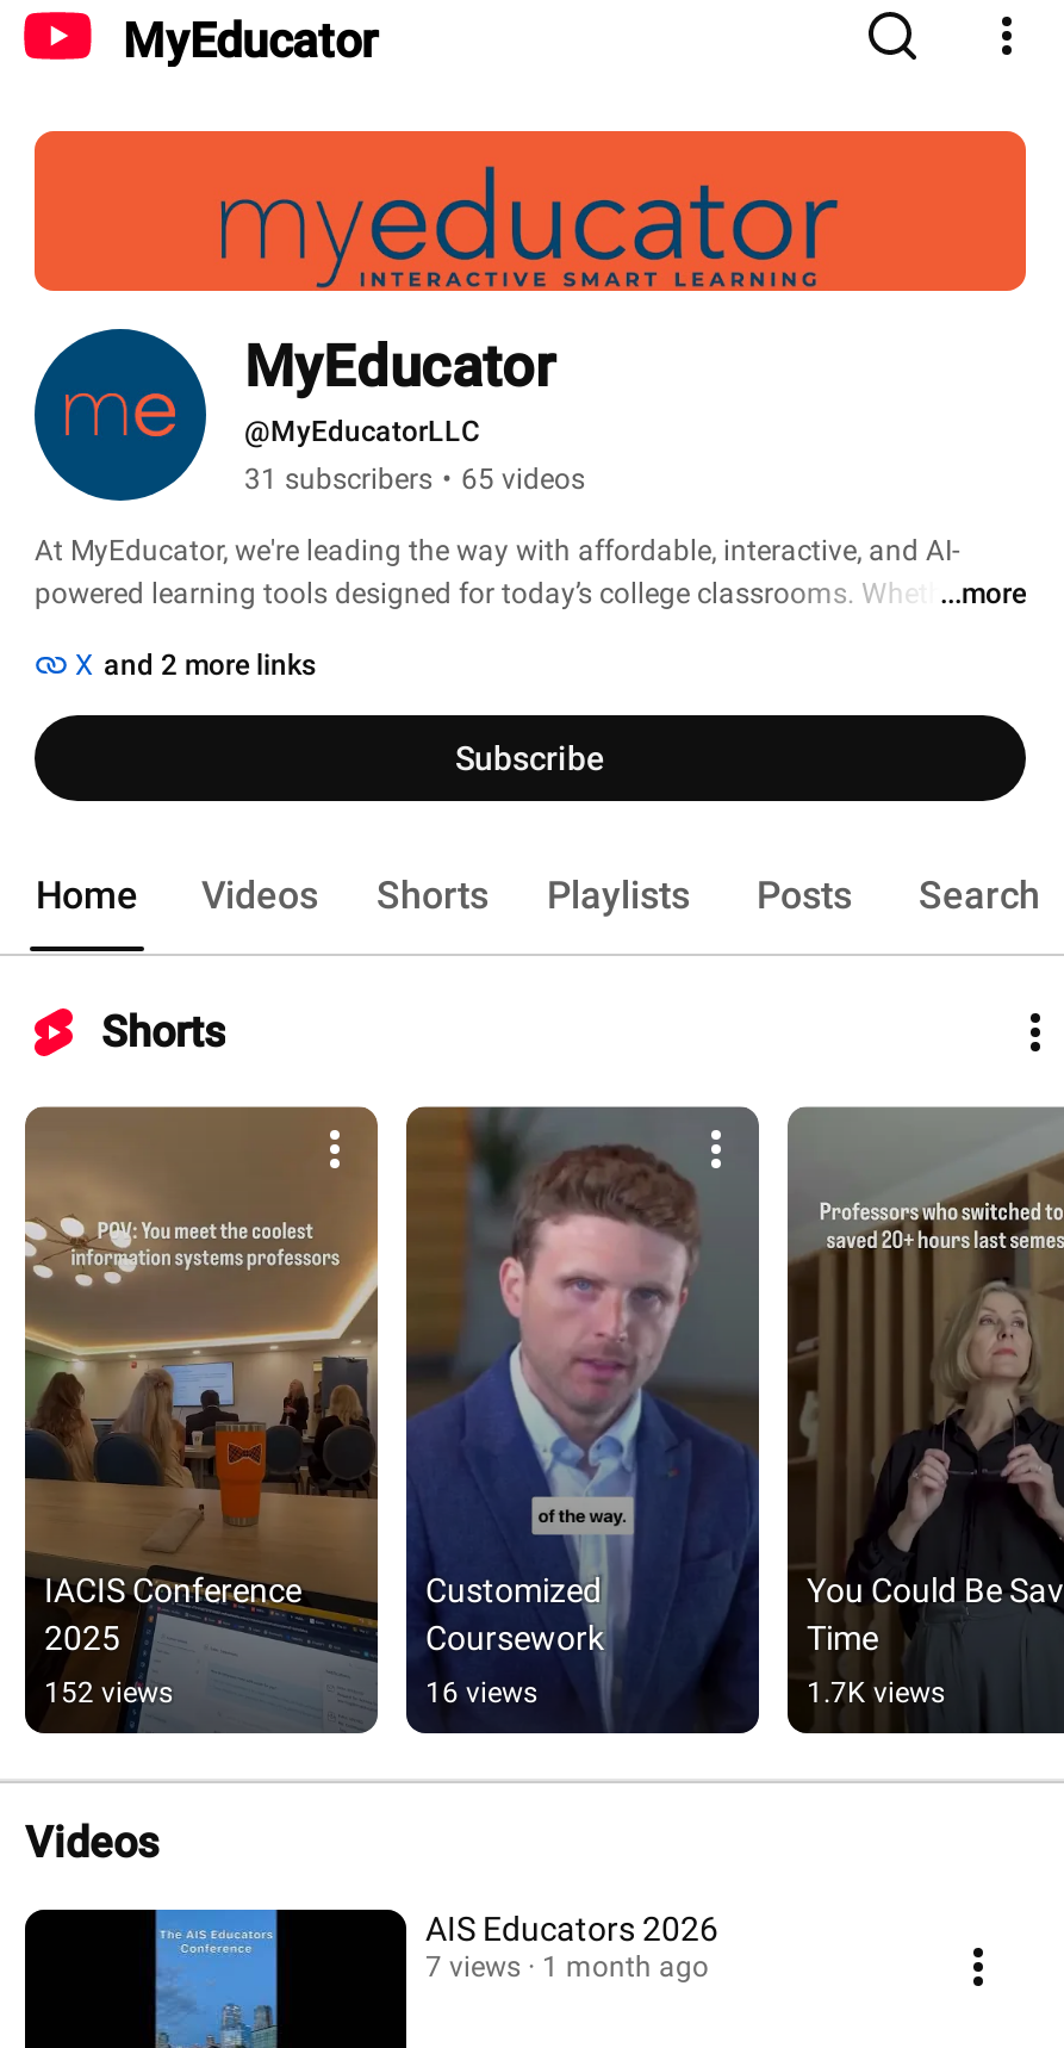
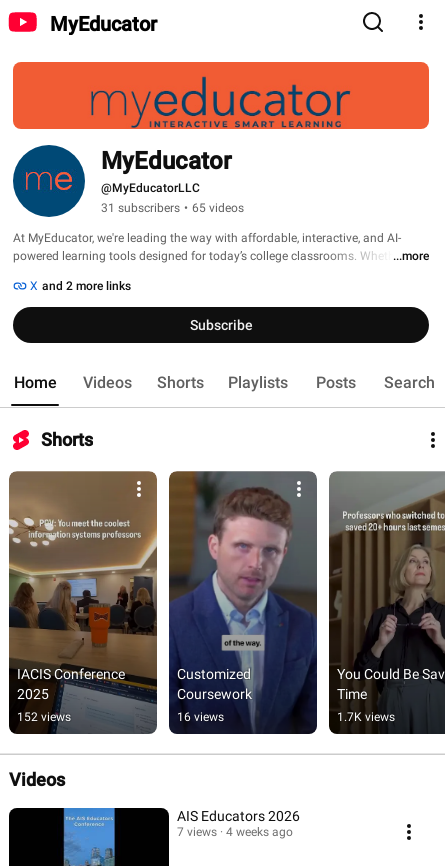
- 7 views 1 month ago
+ 7 views 4 weeks ago
